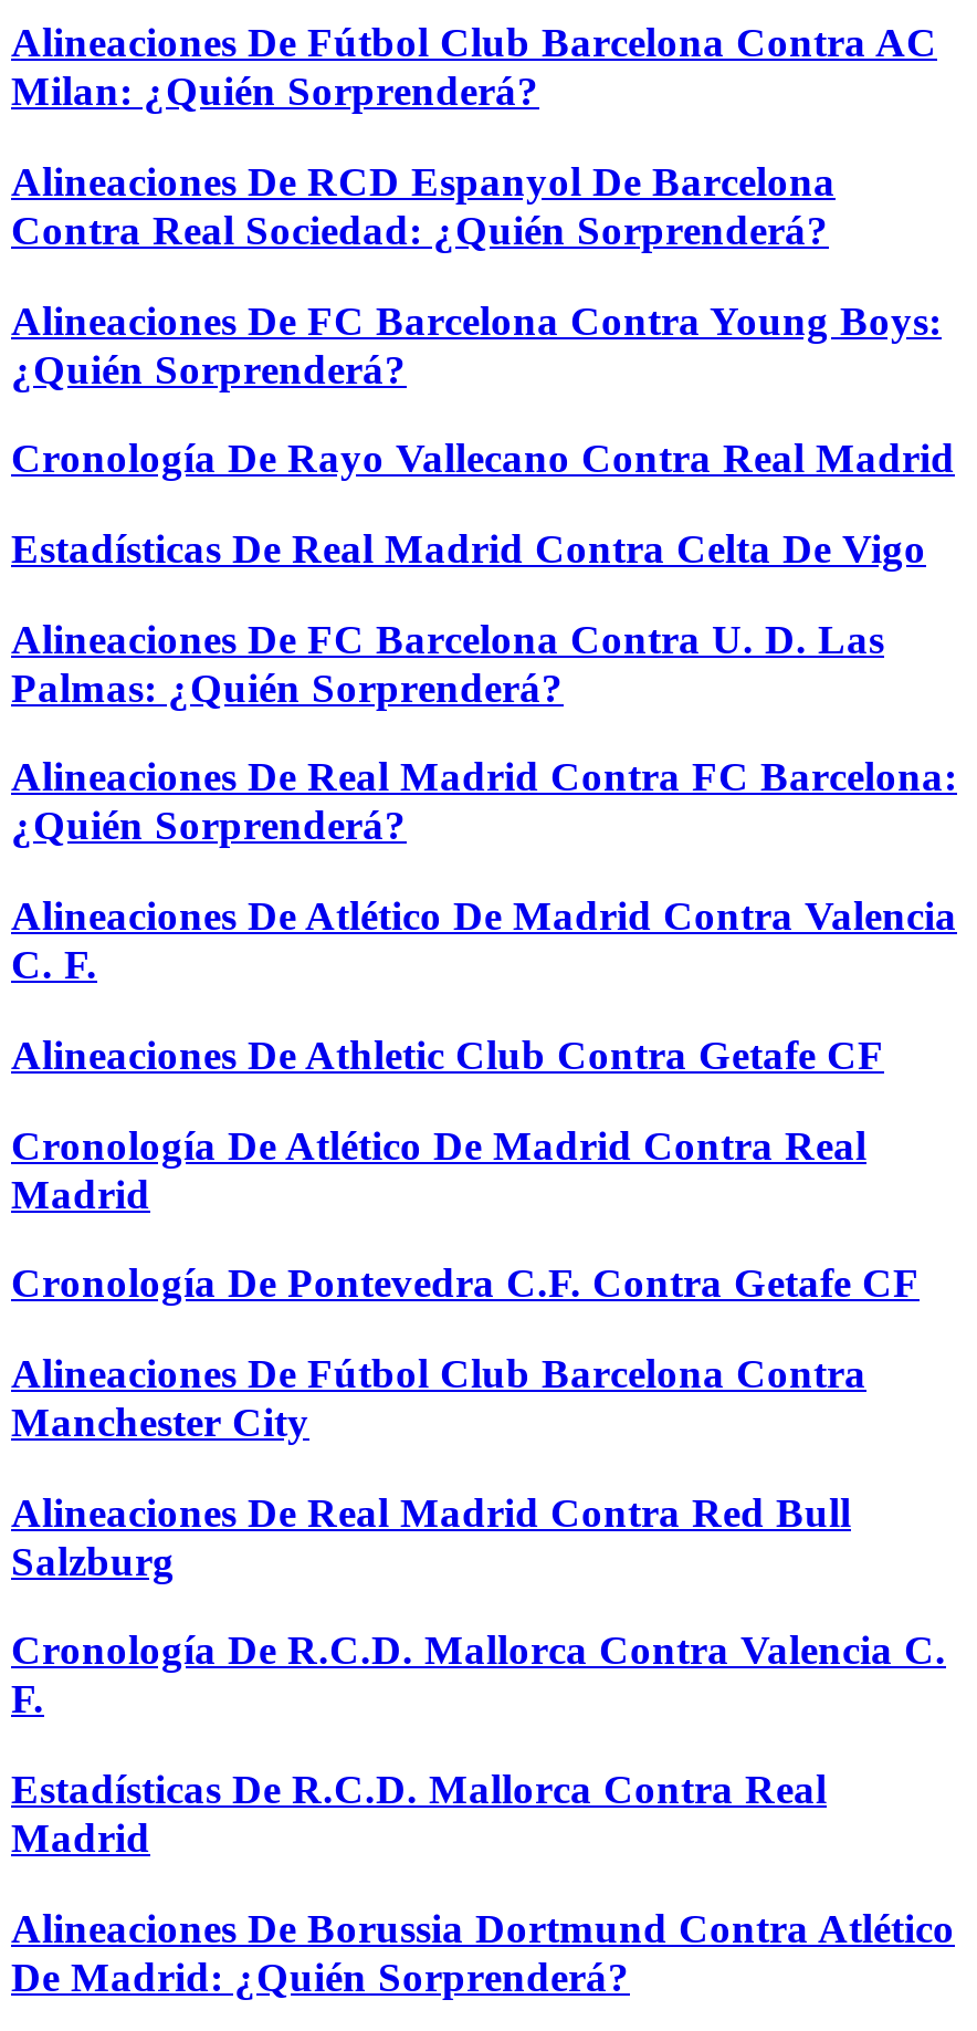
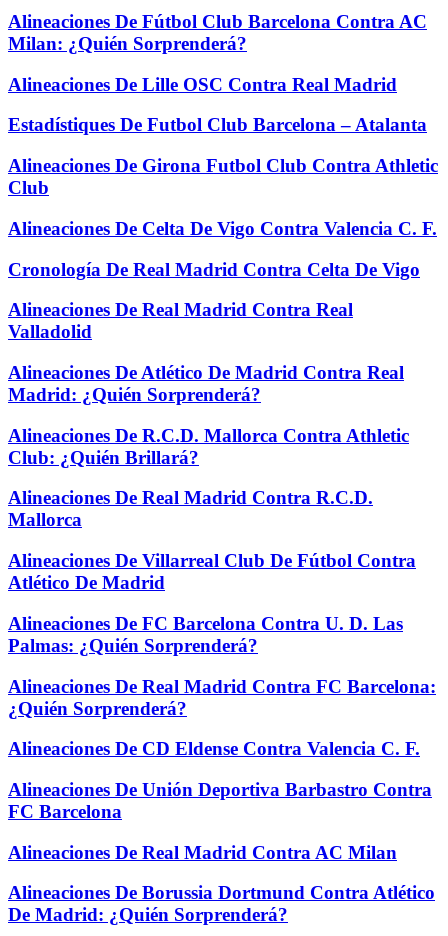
- Alineaciones De RCD Espanyol De Barcelona
- Contra Real Sociedad: ¿Quién Sorprenderá?
- Alineaciones De FC Barcelona Contra Young Boys:
- ¿Quién Sorprenderá?
- Cronología De Rayo Vallecano Contra Real Madrid
- Estadísticas De Real Madrid Contra Celta De Vigo
+ Alineaciones De Lille OSC Contra Real Madrid
+ Estadístiques De Futbol Club Barcelona – Atalanta
+ Alineaciones De Girona Futbol Club Contra Athletic
+ Club
+ Alineaciones De Celta De Vigo Contra Valencia C. F.
+ Cronología De Real Madrid Contra Celta De Vigo
+ Alineaciones De Real Madrid Contra Real
+ Valladolid
+ Alineaciones De Atlético De Madrid Contra Real
+ Madrid: ¿Quién Sorprenderá?
+ Alineaciones De R.C.D. Mallorca Contra Athletic
+ Club: ¿Quién Brillará?
+ Alineaciones De Real Madrid Contra R.C.D.
+ Mallorca
+ Alineaciones De Villarreal Club De Fútbol Contra
+ Atlético De Madrid

moved down: Alineaciones De FC Barcelona Contra U. D. Las | Palmas: ¿Quién Sorprenderá? | Alineaciones De Real Madrid Contra FC Barcelona: | ¿Quién Sorprenderá?

- Alineaciones De Atlético De Madrid Contra Valencia
- C. F.
- Alineaciones De Athletic Club Contra Getafe CF
- Cronología De Atlético De Madrid Contra Real
- Madrid
- Cronología De Pontevedra C.F. Contra Getafe CF
- Alineaciones De Fútbol Club Barcelona Contra
- Manchester City
- Alineaciones De Real Madrid Contra Red Bull
- Salzburg
- Cronología De R.C.D. Mallorca Contra Valencia C.
- F.
- Estadísticas De R.C.D. Mallorca Contra Real
- Madrid
+ Alineaciones De CD Eldense Contra Valencia C. F.
+ Alineaciones De Unión Deportiva Barbastro Contra
+ FC Barcelona
+ Alineaciones De Real Madrid Contra AC Milan
